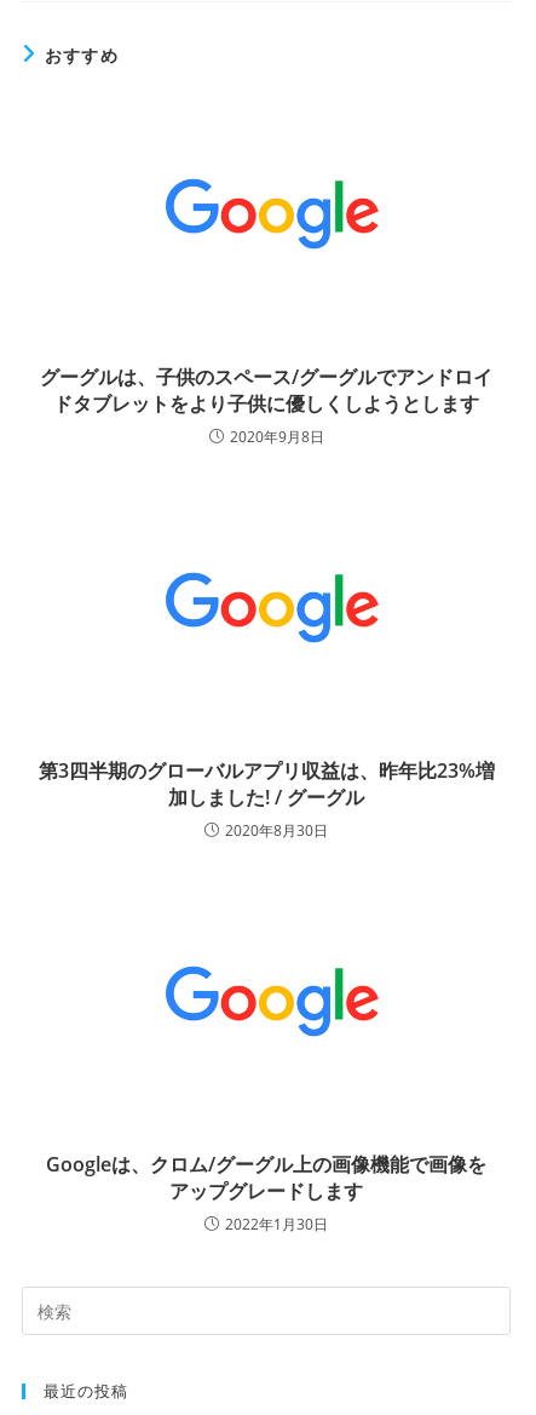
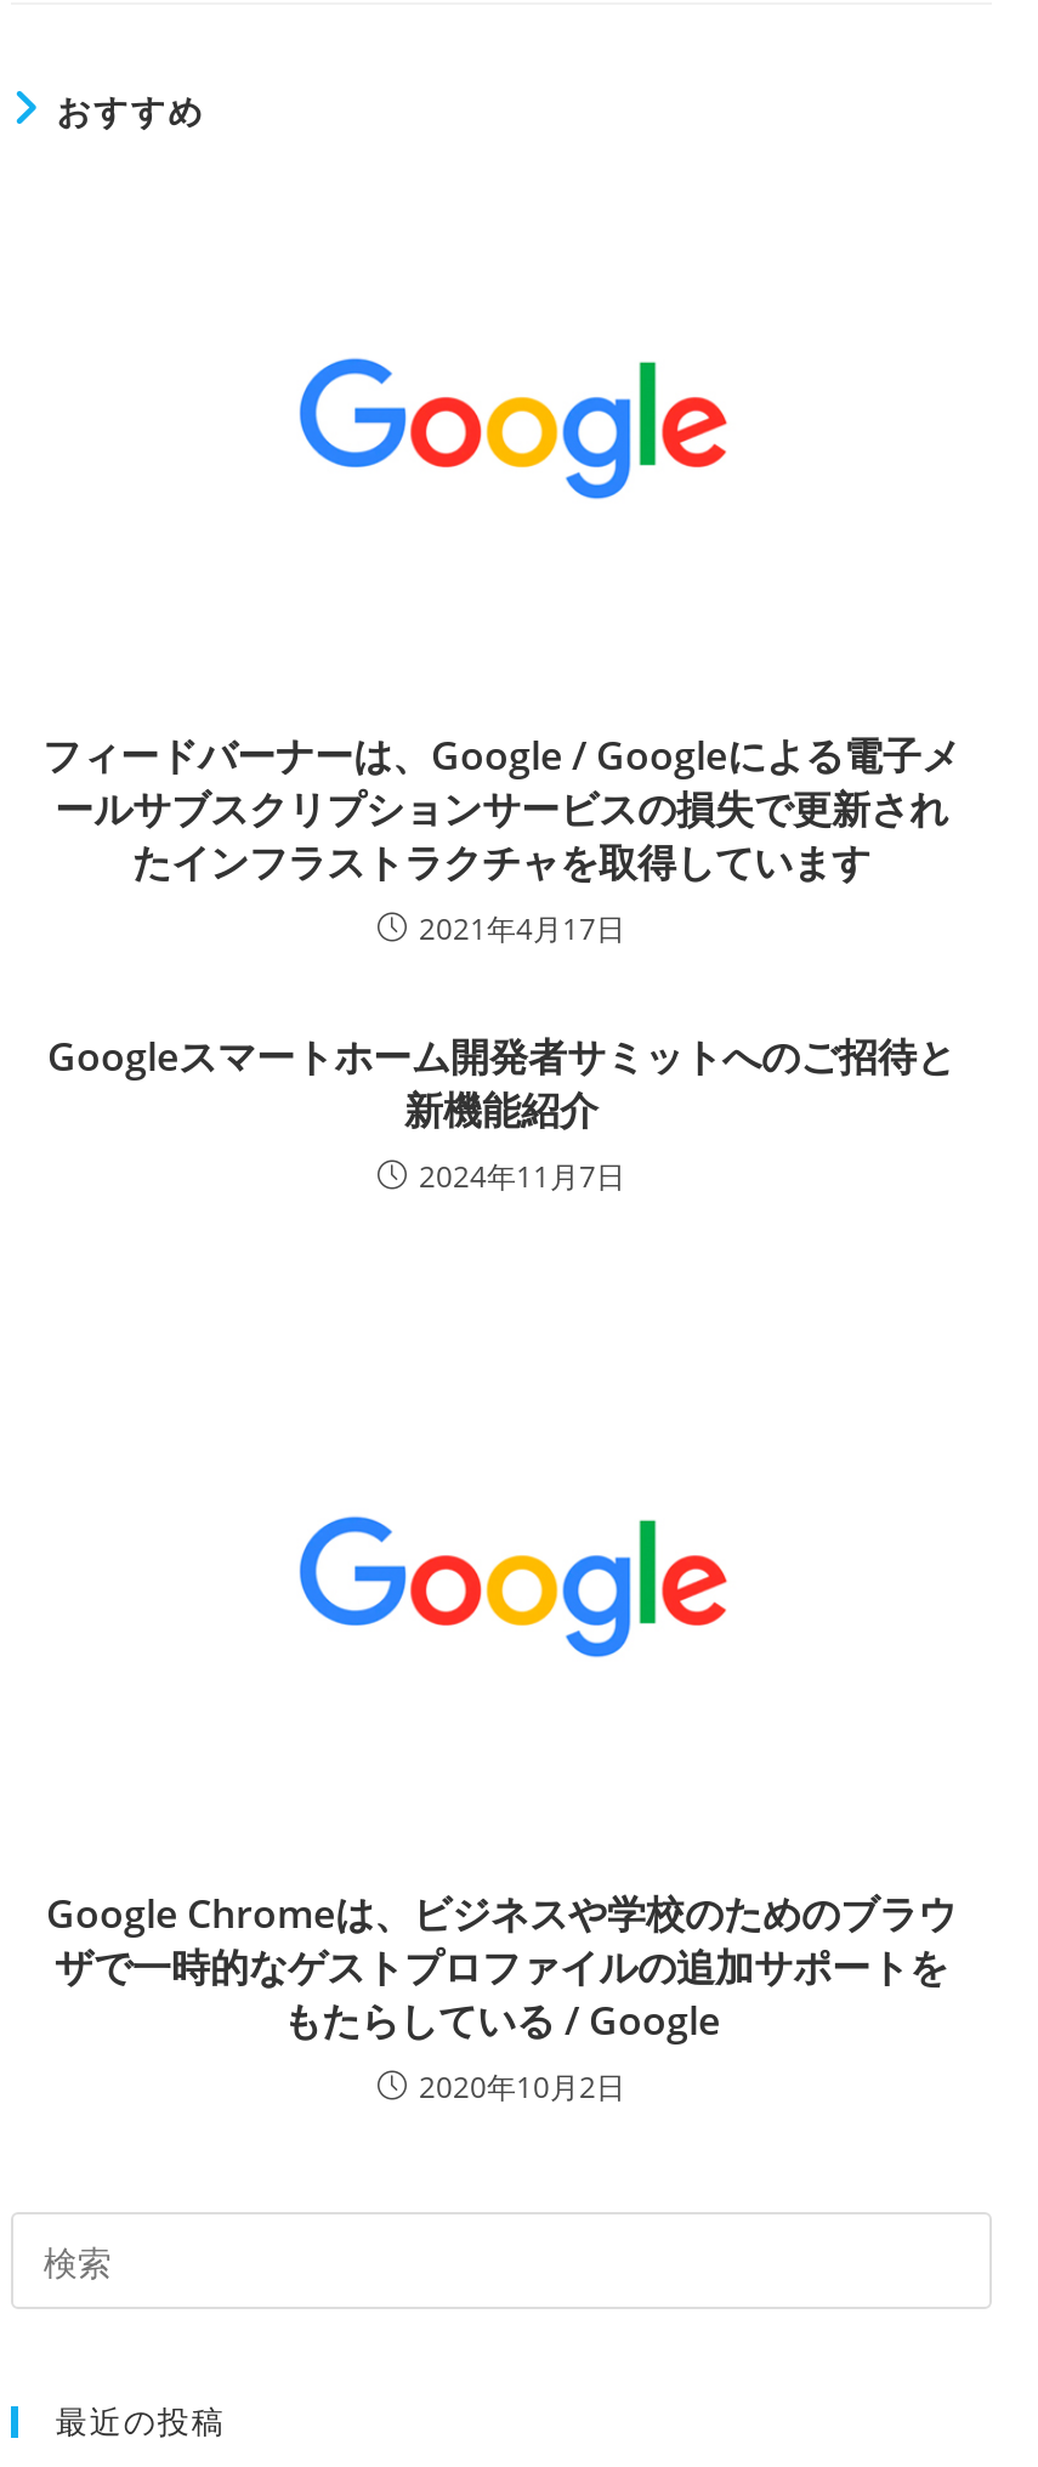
- グーグルは、子供のスペース/グーグルでアンドロイ
- ドタブレットをより子供に優しくしようとします
- 2020年9月8日
+ フィードバーナーは、Google / Googleによる電子メ
+ ールサブスクリプションサービスの損失で更新され
+ たインフラストラクチャを取得しています
+ 2021年4月17日

- 第3四半期のグローバルアプリ収益は、昨年比23%増
- 加しました! / グーグル
- 2020年8月30日
+ Googleスマートホーム開発者サミットへのご招待と
+ 新機能紹介
+ 2024年11月7日

- Googleは、クロム/グーグル上の画像機能で画像を
- アップグレードします
- 2022年1月30日
+ Google Chromeは、ビジネスや学校のためのブラウ
+ ザで一時的なゲストプロファイルの追加サポートを
+ もたらしている / Google
+ 2020年10月2日
